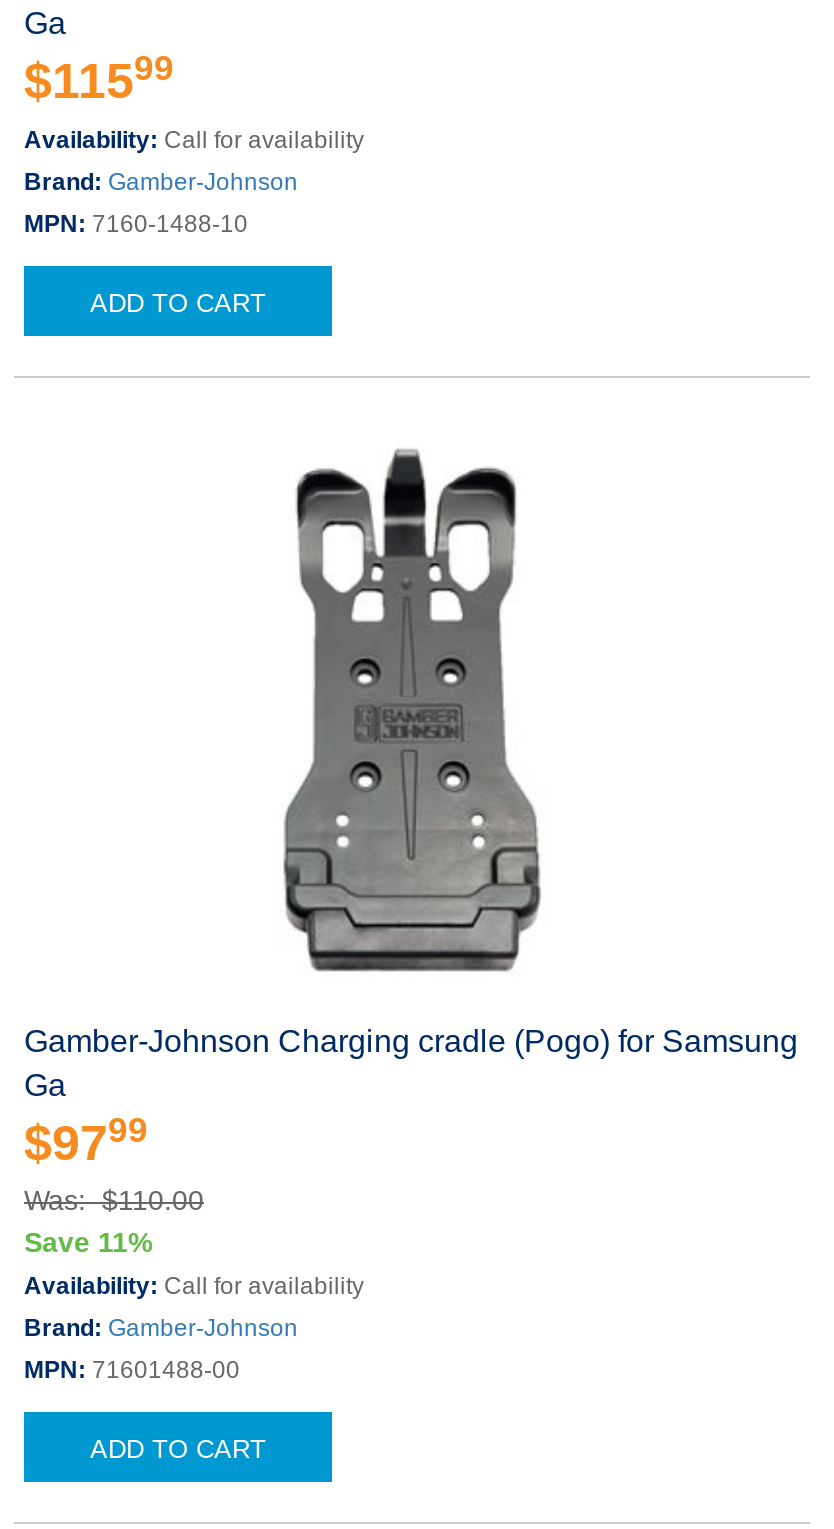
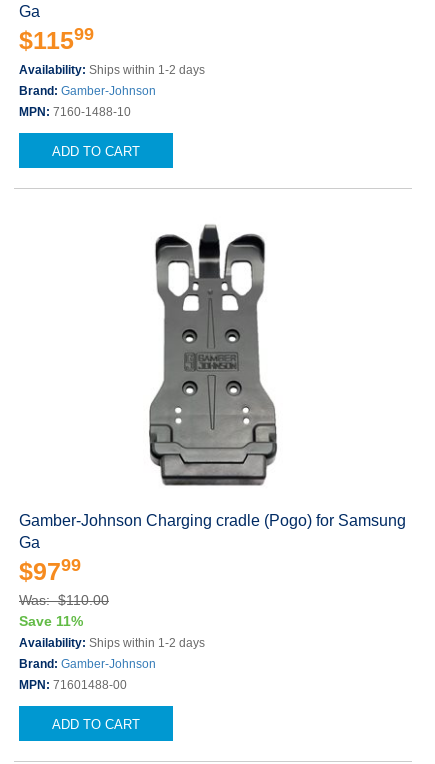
- Availability: Call for availability
+ Availability: Ships within 1-2 days

- Availability: Call for availability
+ Availability: Ships within 1-2 days
